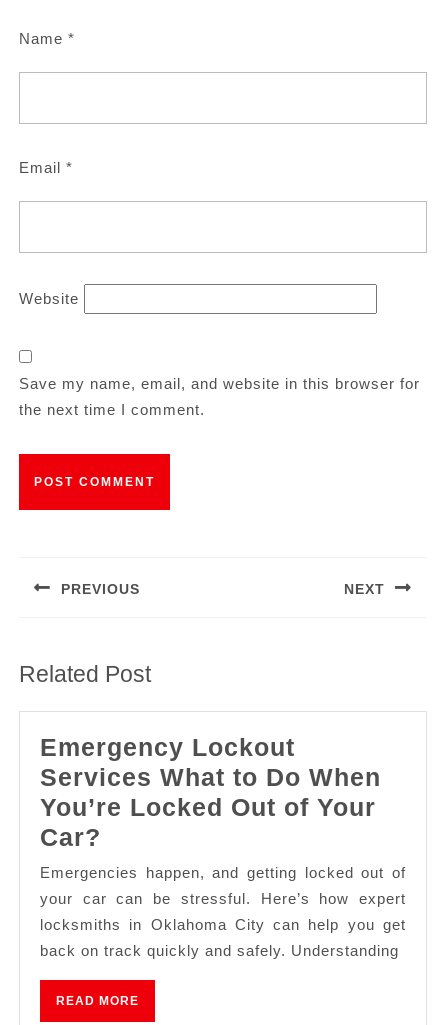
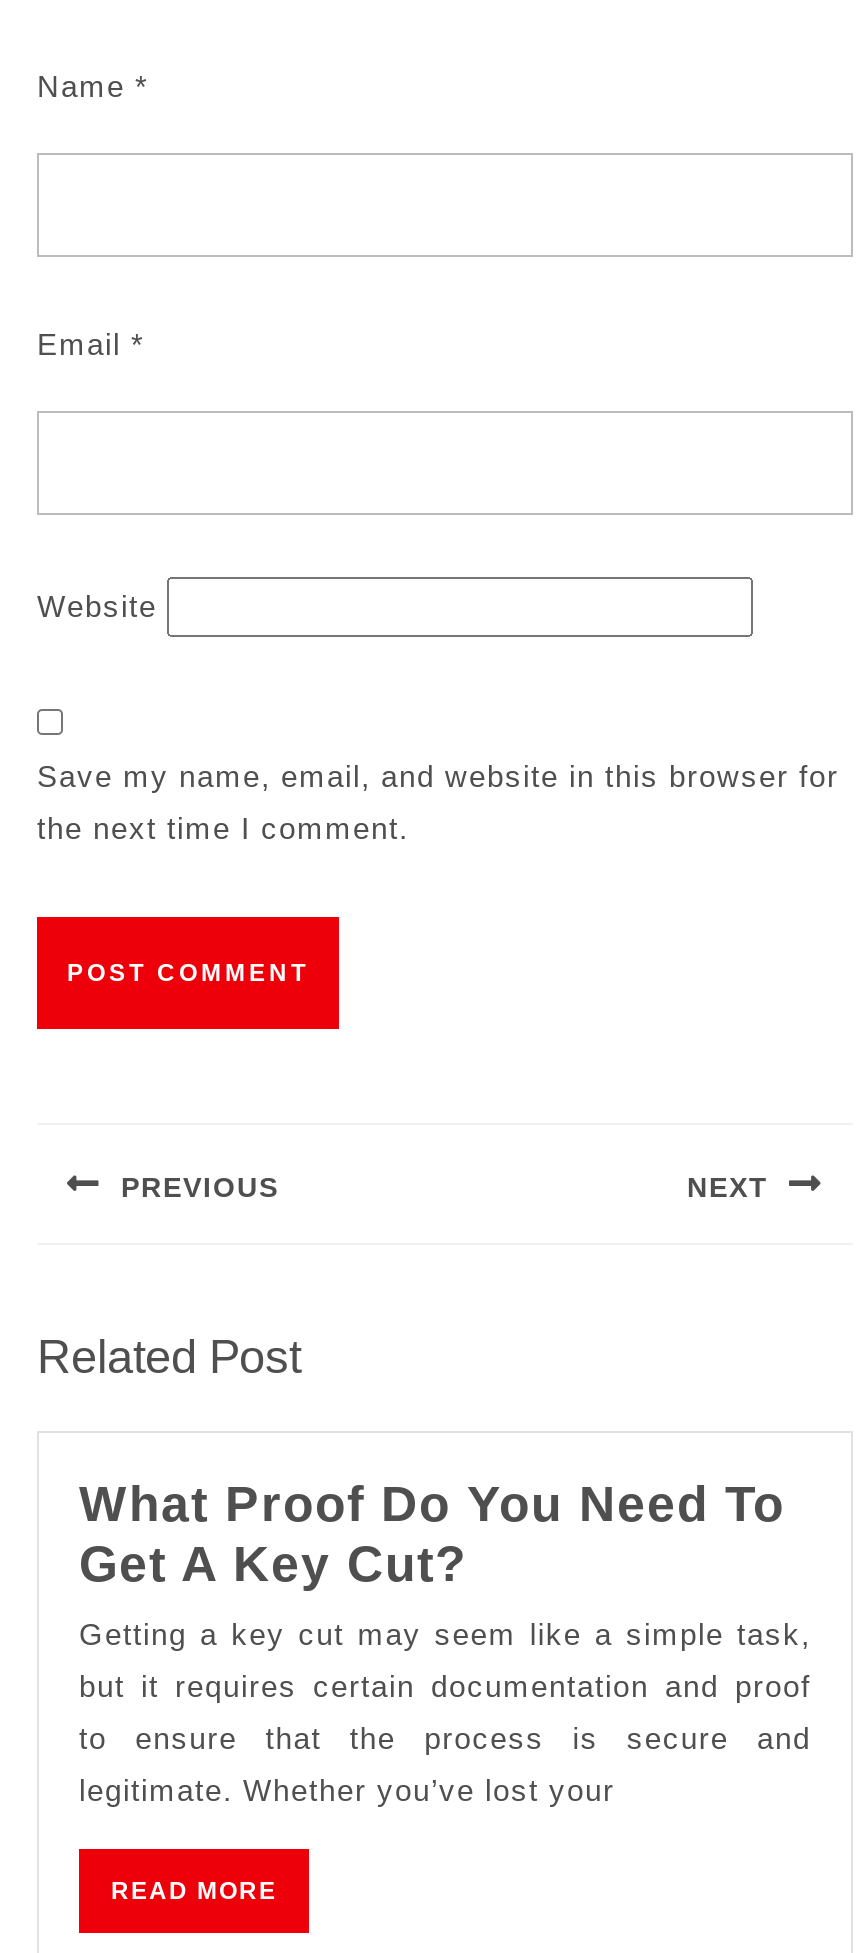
- Emergency Lockout
- Services What to Do When
- You’re Locked Out of Your
- Car?
+ What Proof Do You Need To
+ Get A Key Cut?

- Emergencies happen, and getting locked out of
+ Getting a key cut may seem like a simple task,

- your car can be stressful. Here’s how expert
+ but it requires certain documentation and proof

- locksmiths in Oklahoma City can help you get
+ to ensure that the process is secure and

- back on track quickly and safely. Understanding
+ legitimate. Whether you’ve lost your
